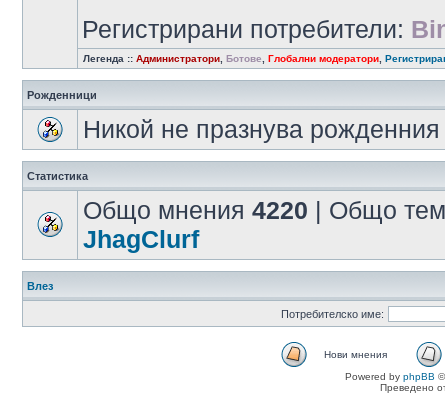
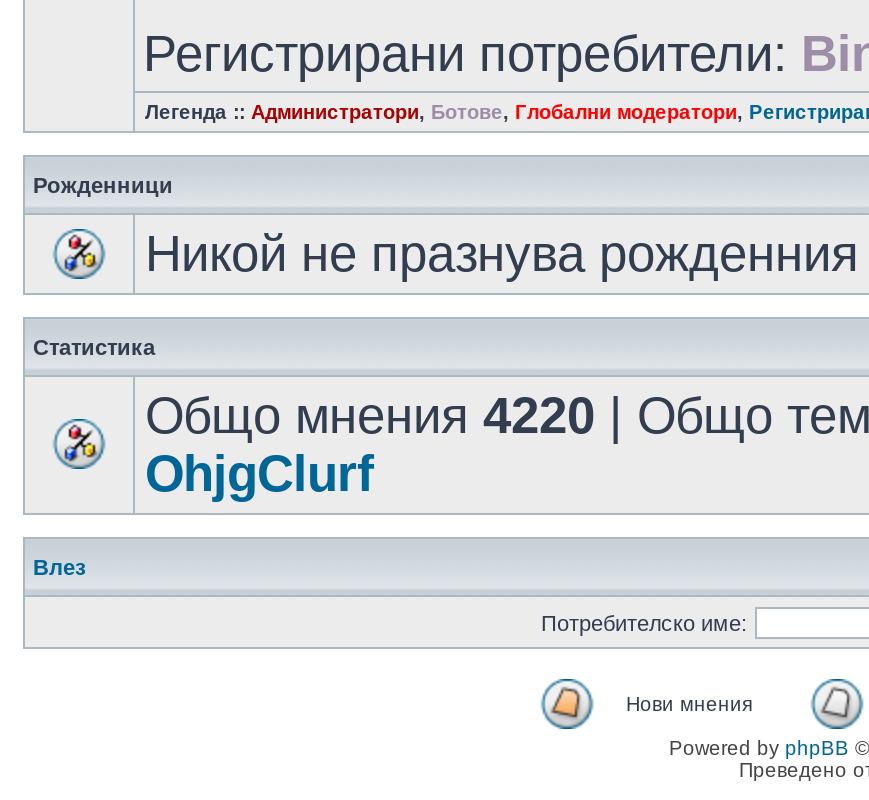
- JhagClurf
+ OhjgClurf
